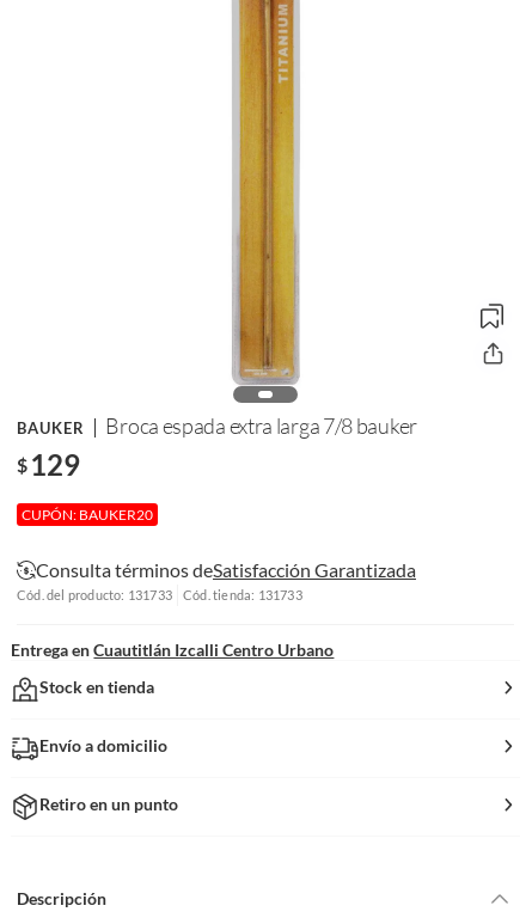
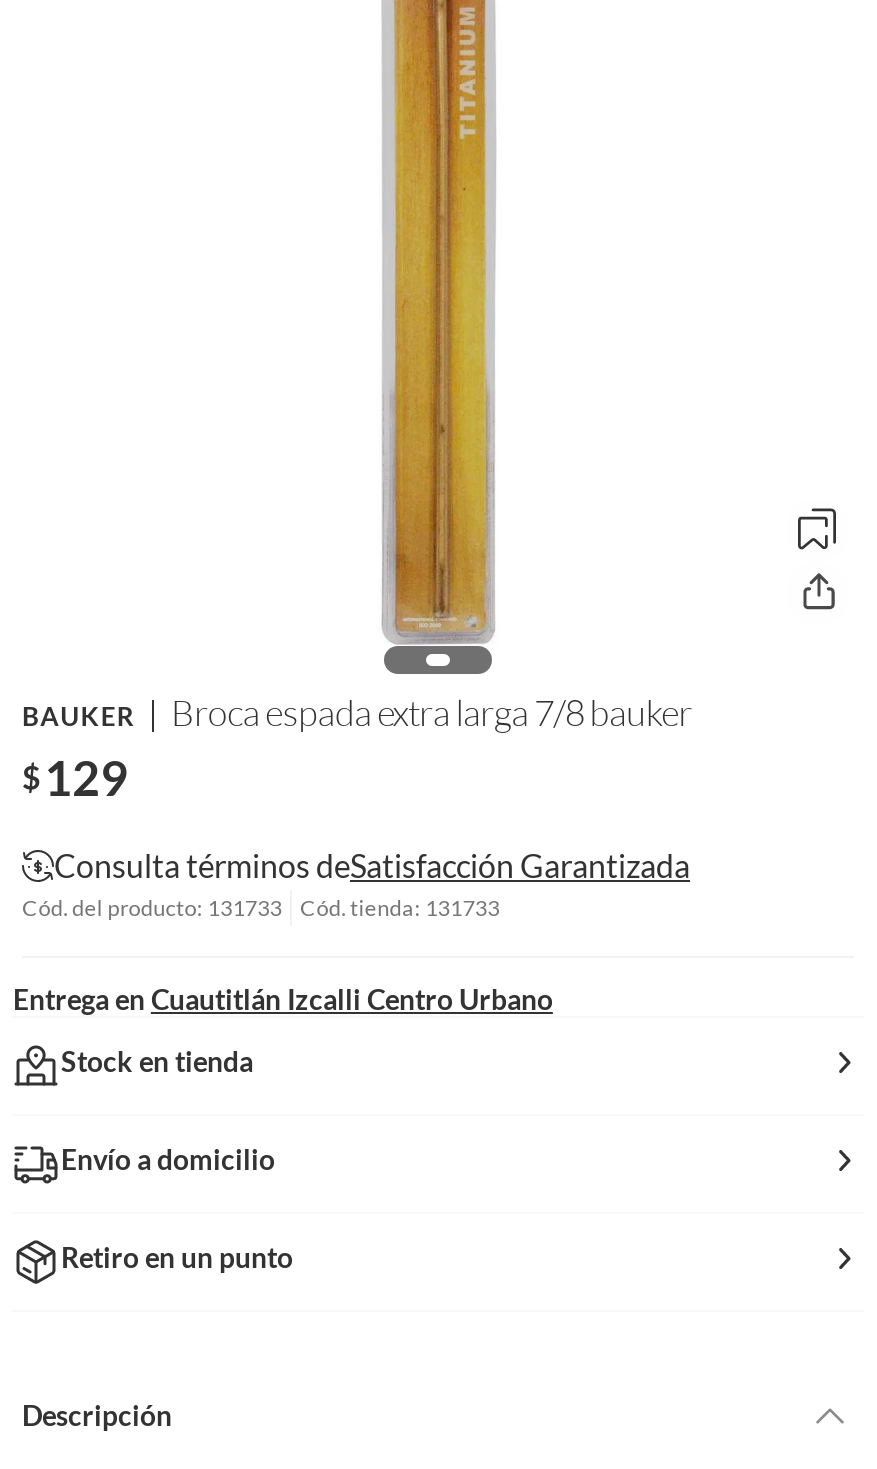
- CUPÓN: BAUKER20
